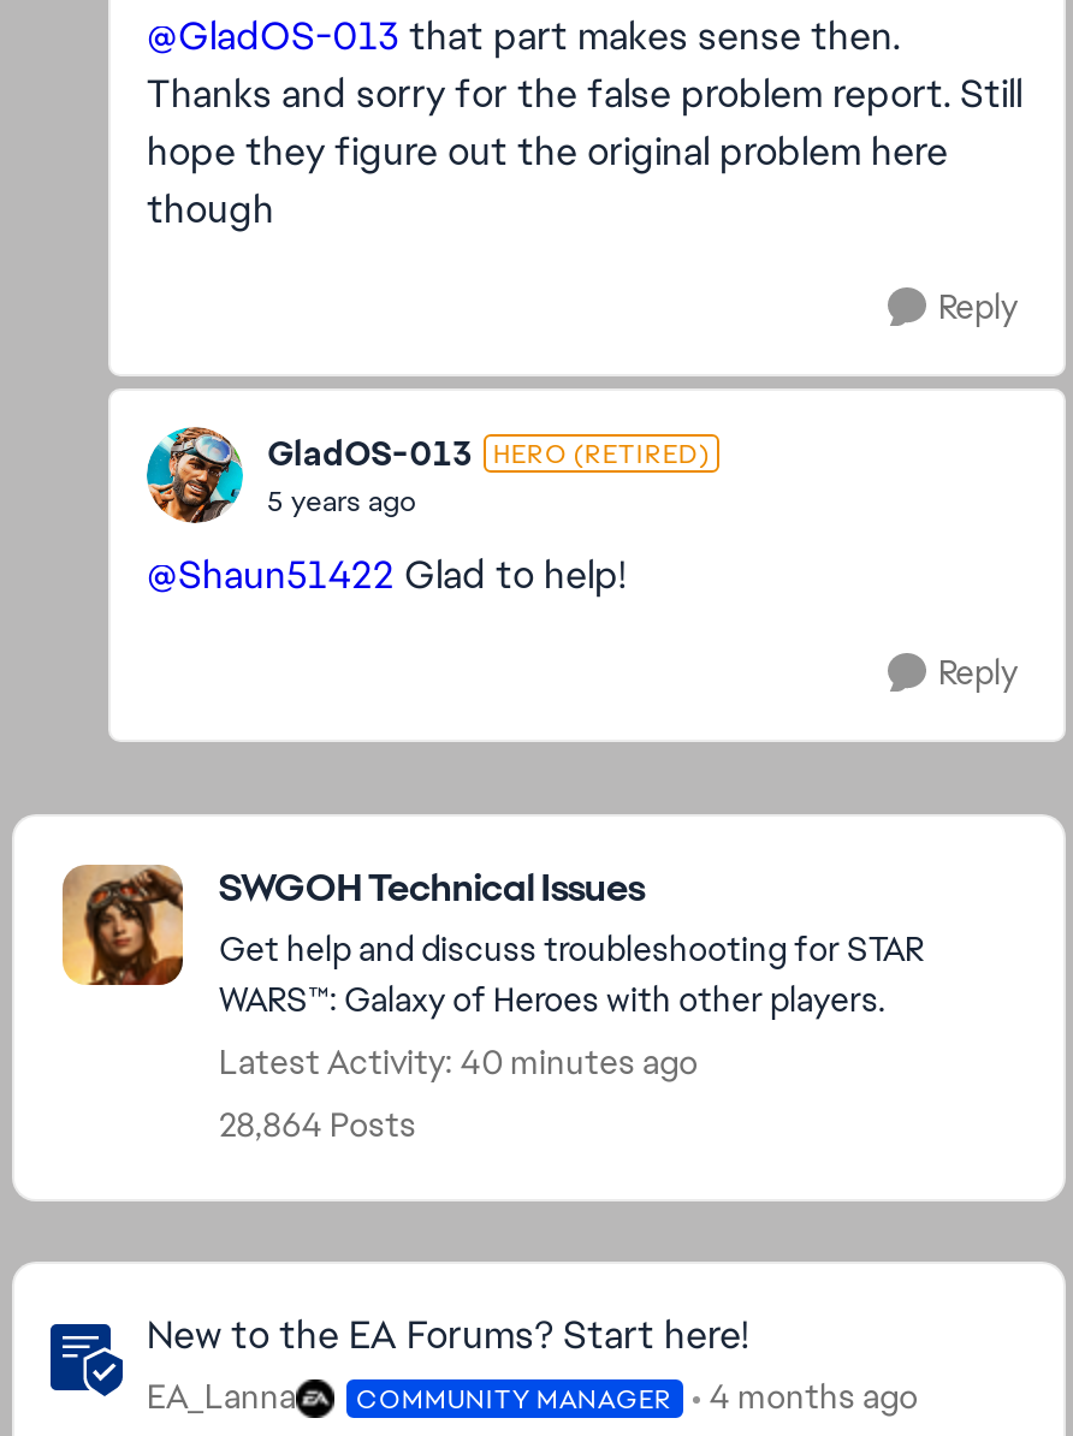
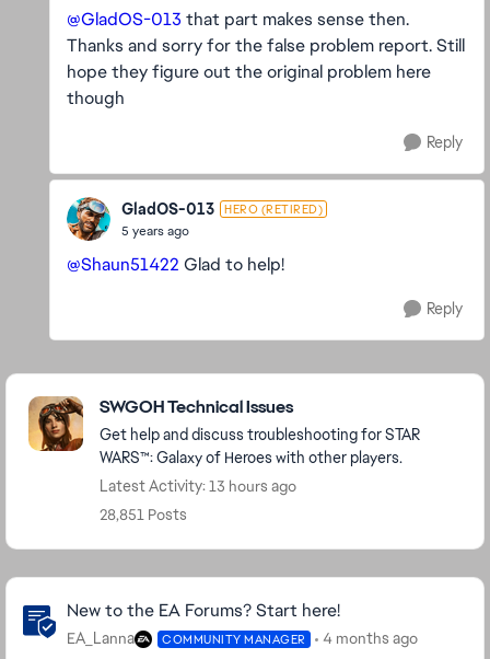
- Latest Activity: 40 minutes ago
+ Latest Activity: 13 hours ago

- 28,864 Posts
+ 28,851 Posts
